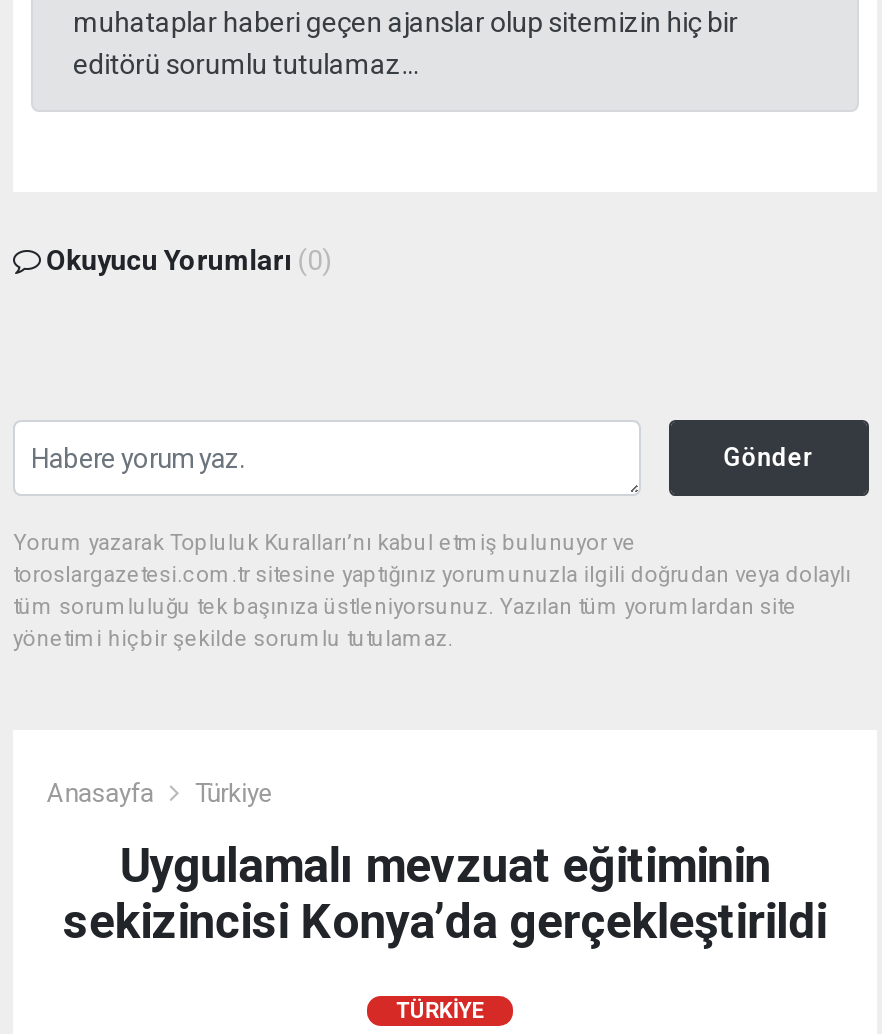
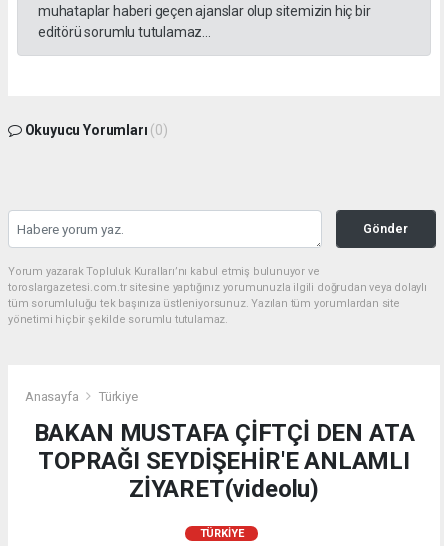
- Uygulamalı mevzuat eğitiminin
- sekizincisi Konya’da gerçekleştirildi
+ BAKAN MUSTAFA ÇİFTÇİ DEN ATA
+ TOPRAĞI SEYDİŞEHİR'E ANLAMLI
+ ZİYARET(videolu)
